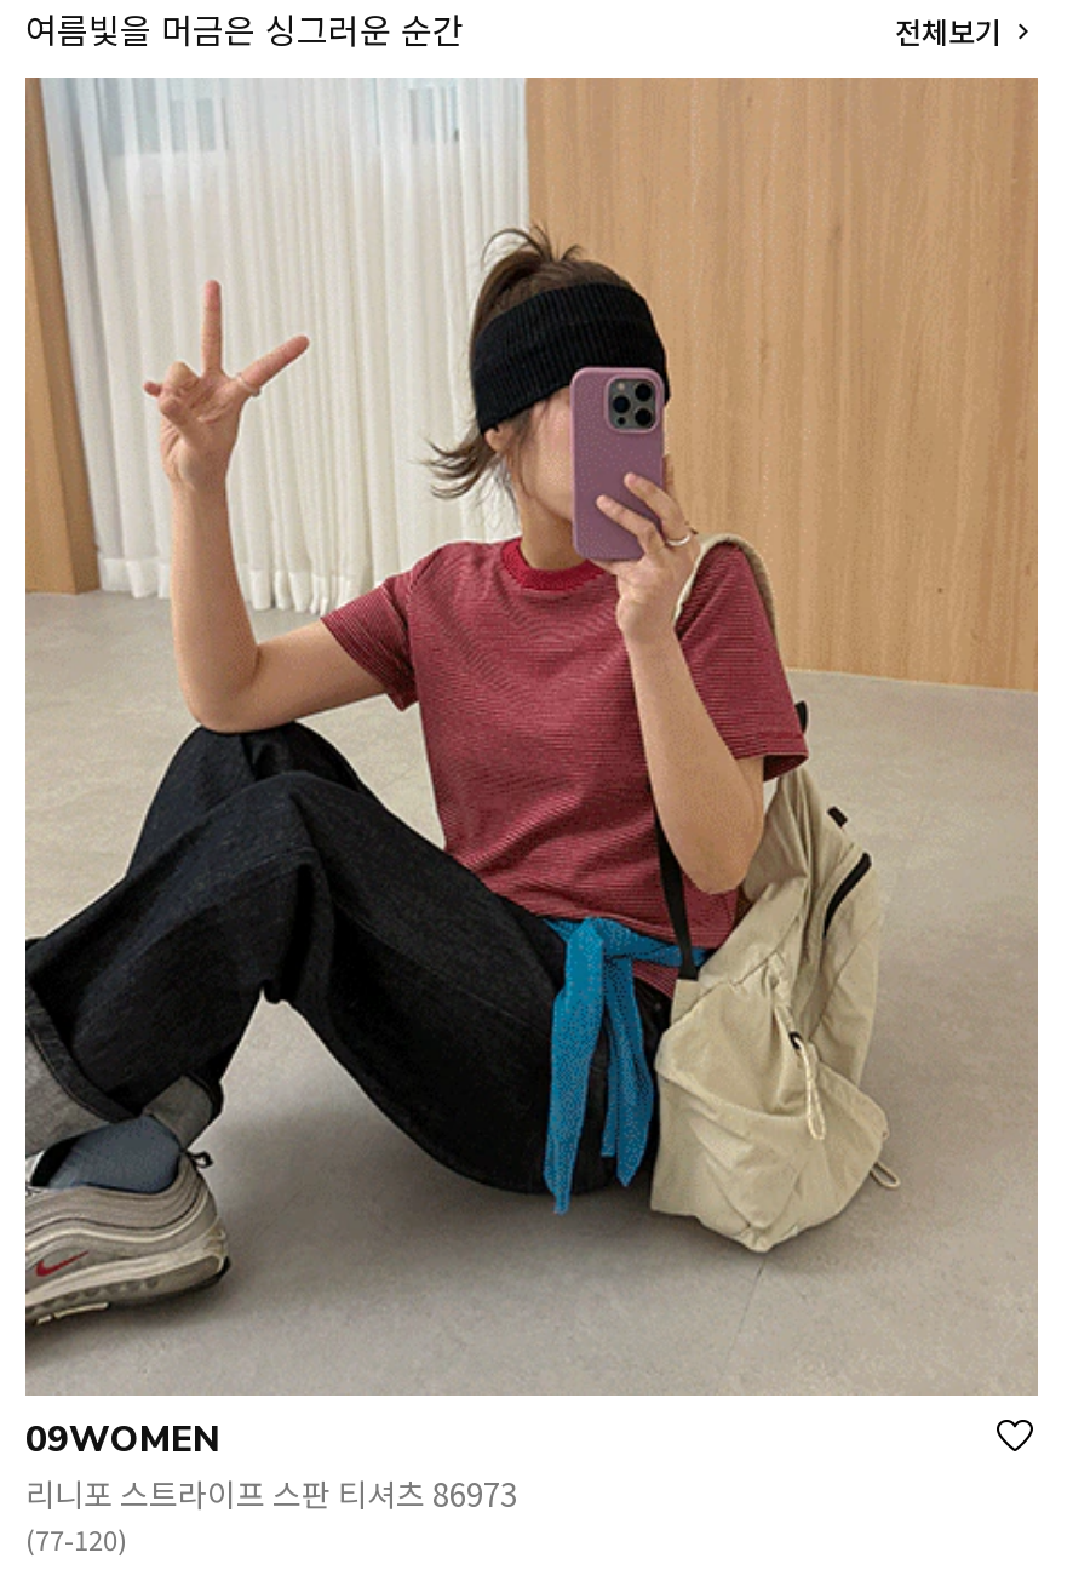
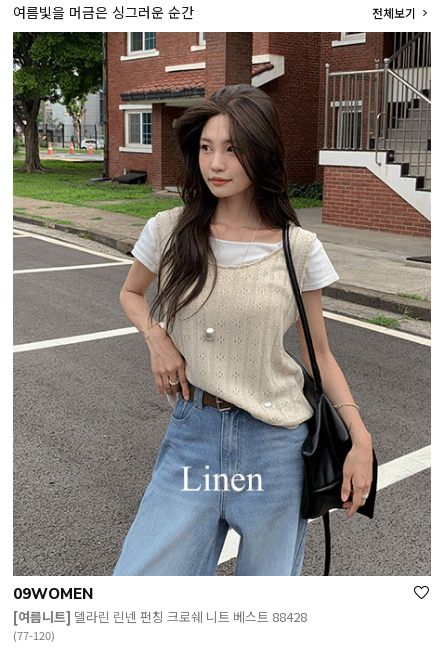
- [image]
- 리니포 스트라이프 스판 티셔츠 86973
+ [image]
+ [여름니트] 델라린 린넨 펀칭 크로쉐 니트 베스트 88428
